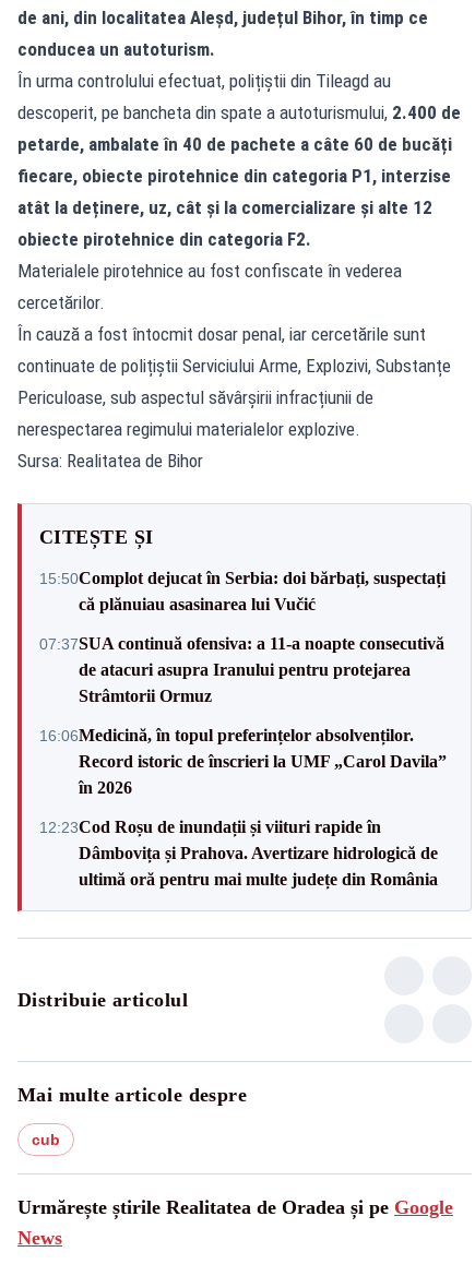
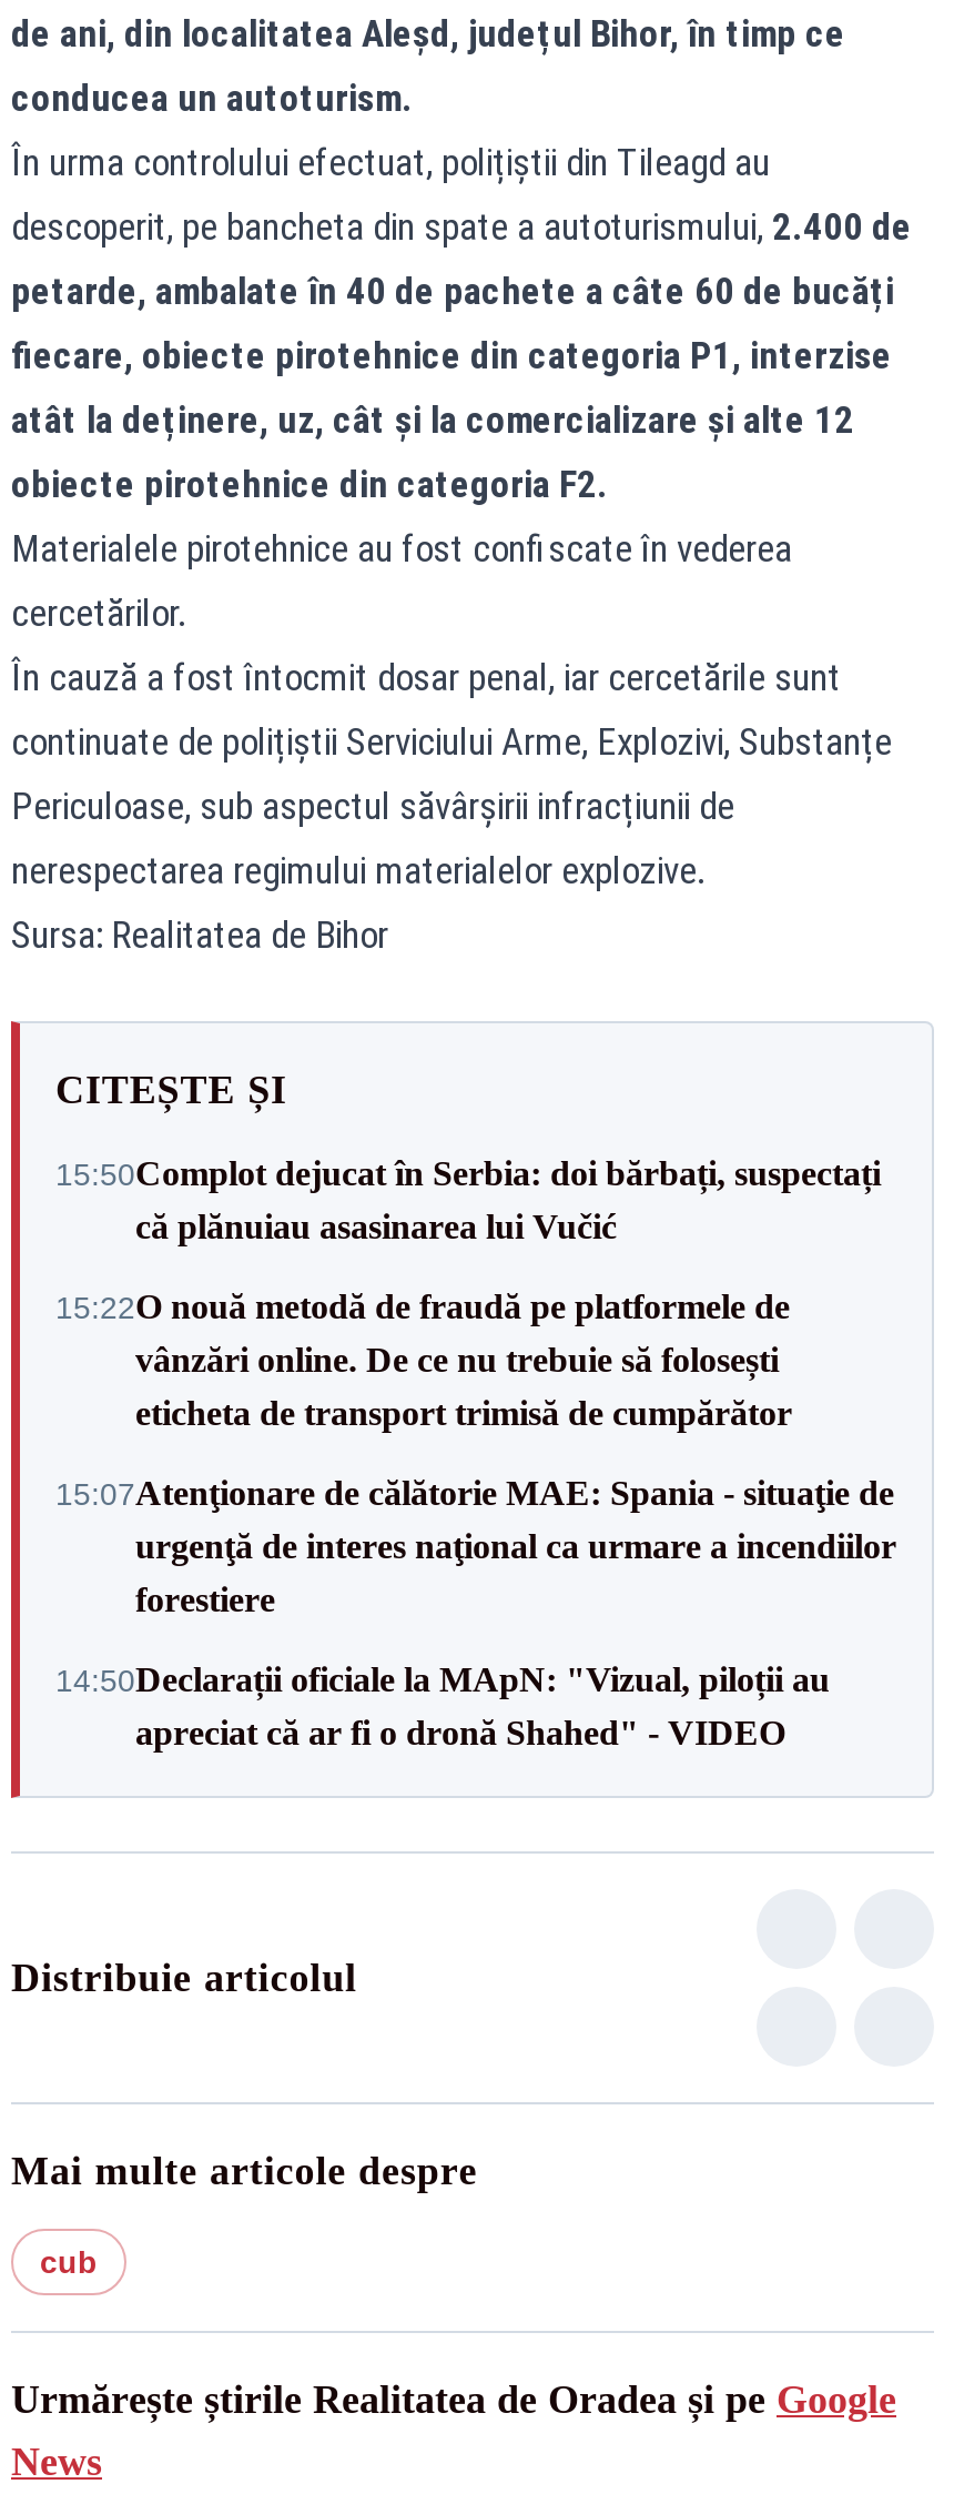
- 07:37SUA continuă ofensiva: a 11-a noapte consecutivă
- de atacuri asupra Iranului pentru protejarea
- Strâmtorii Ormuz
+ 15:22O nouă metodă de fraudă pe platformele de
+ vânzări online. De ce nu trebuie să folosești
+ eticheta de transport trimisă de cumpărător

- 16:06Medicină, în topul preferințelor absolvenților.
- Record istoric de înscrieri la UMF „Carol Davila”
- în 2026
+ 15:07Atenţionare de călătorie MAE: Spania - situaţie de
+ urgenţă de interes naţional ca urmare a incendiilor
+ forestiere

- 12:23Cod Roșu de inundații și viituri rapide în
- Dâmbovița și Prahova. Avertizare hidrologică de
- ultimă oră pentru mai multe județe din România
+ 14:50Declarații oficiale la MApN: "Vizual, piloții au
+ apreciat că ar fi o dronă Shahed" - VIDEO
